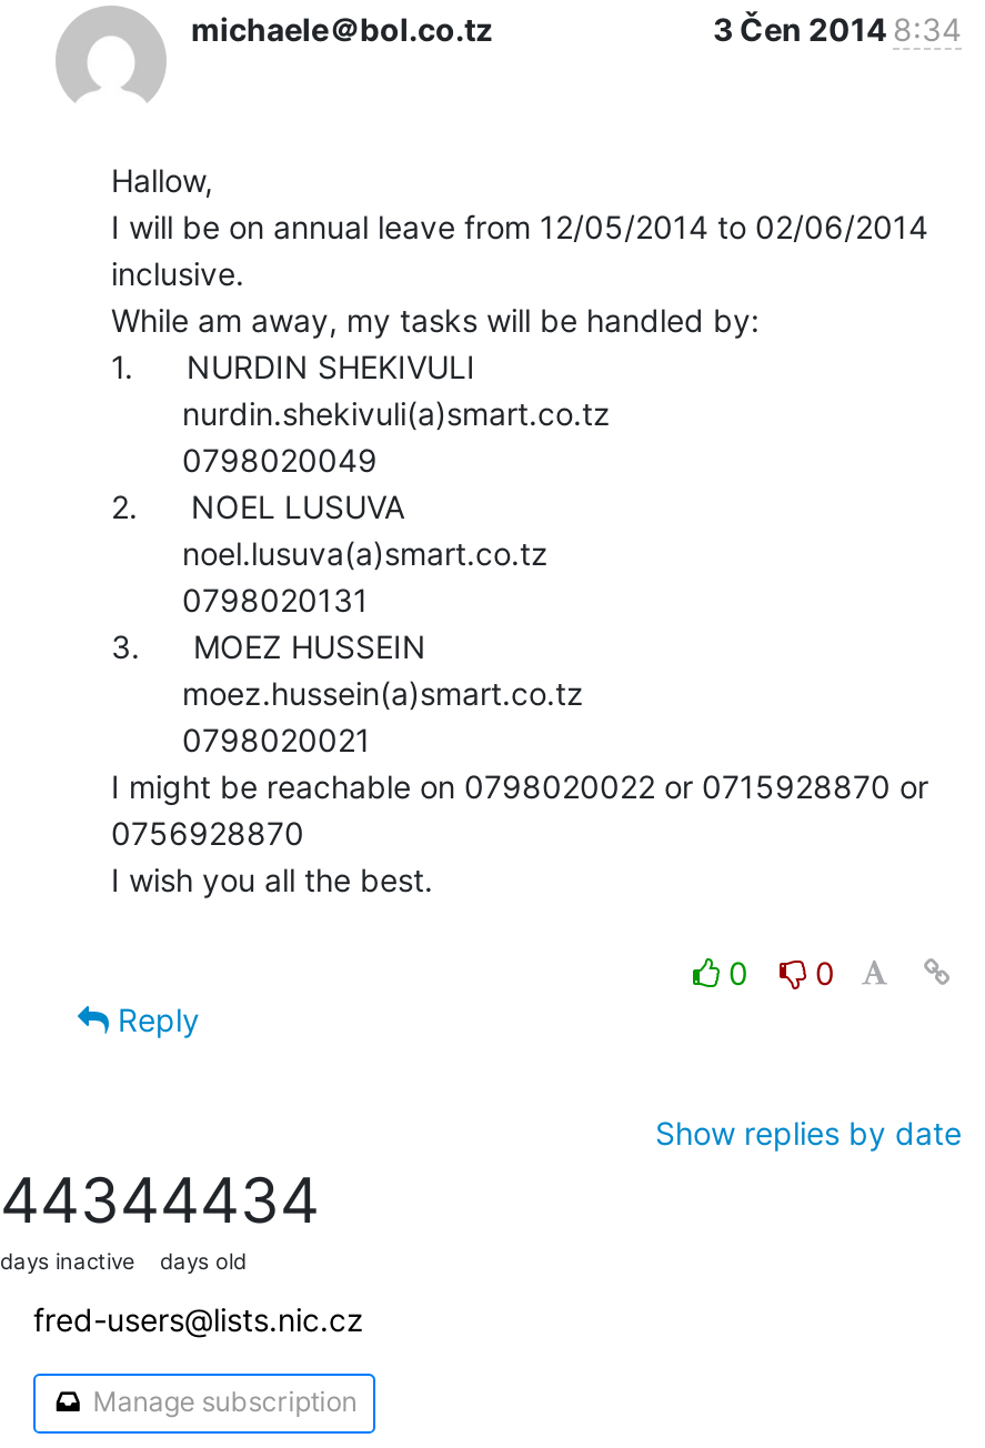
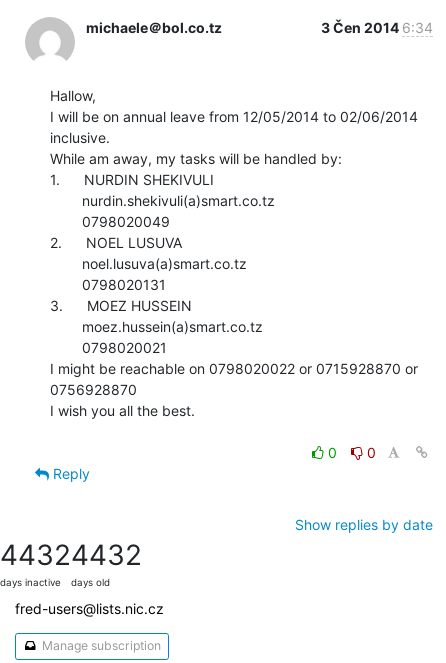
- 3 Čen 2014 8:34
+ 3 Čen 2014 6:34

- 4434
+ 4432

- 4434
+ 4432
